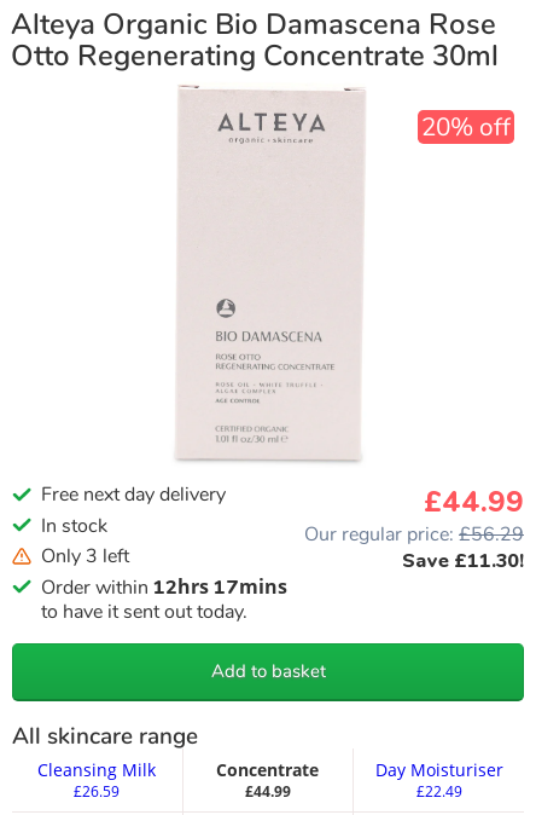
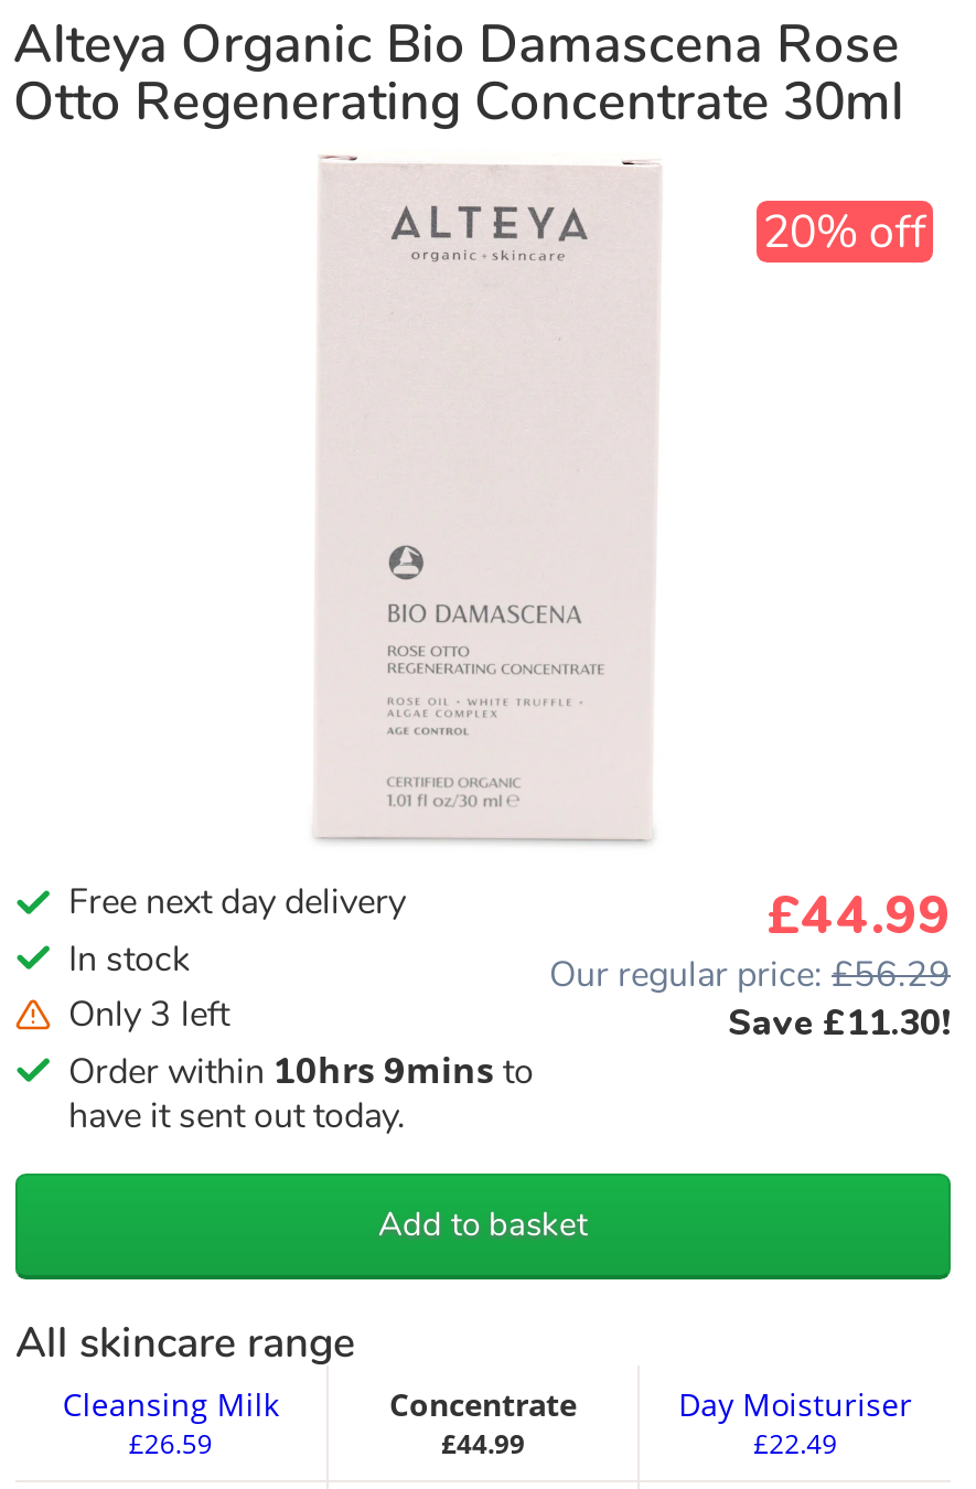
- Order within 12hrs 17mins
- to have it sent out today.
+ Order within 10hrs 9mins to
+ have it sent out today.
